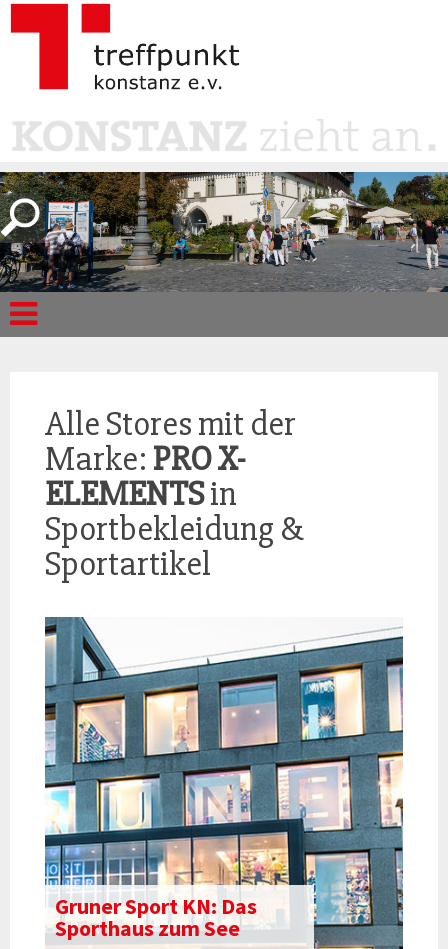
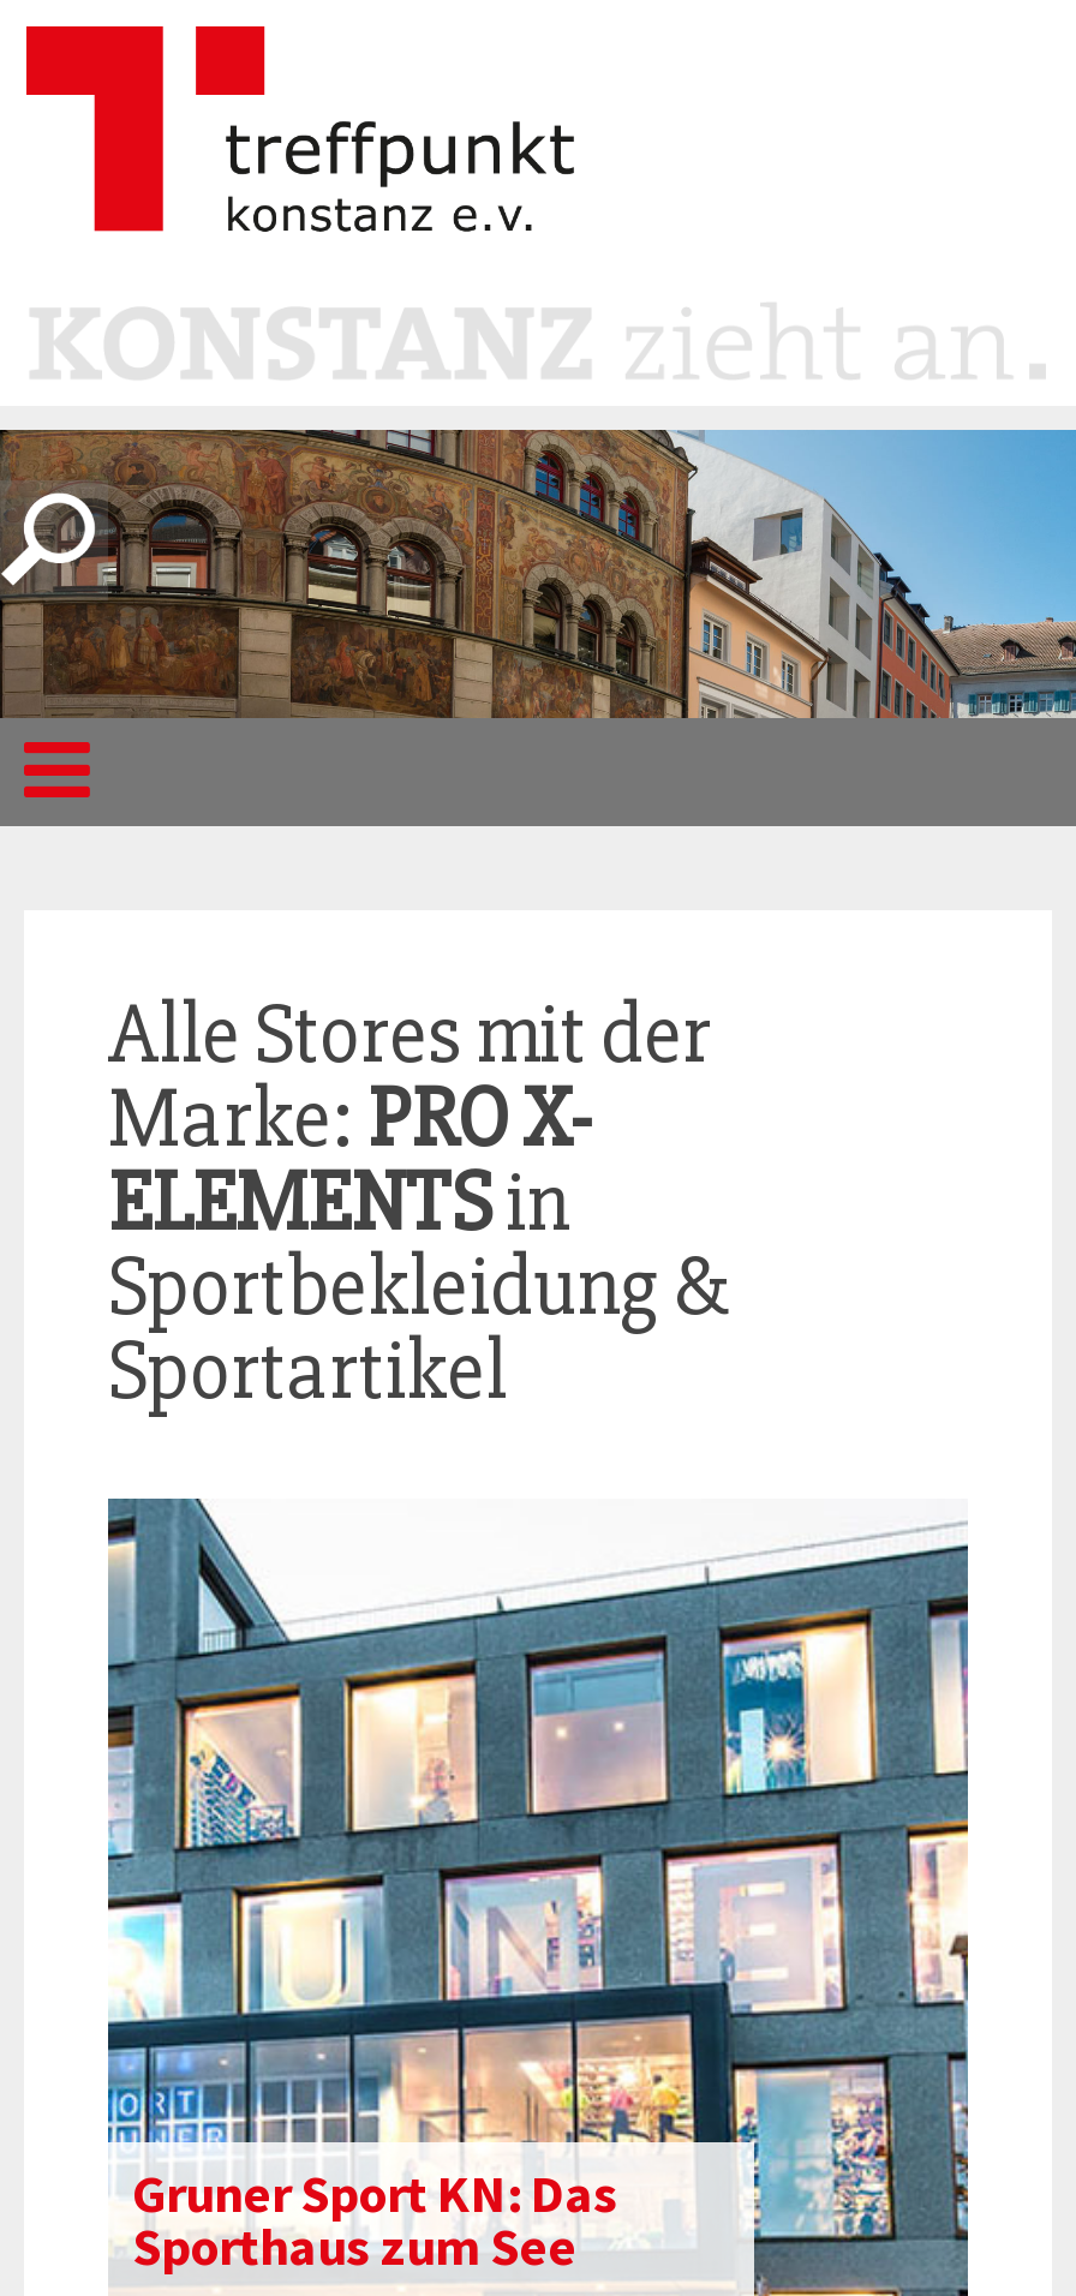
- [image]
+ [image]
